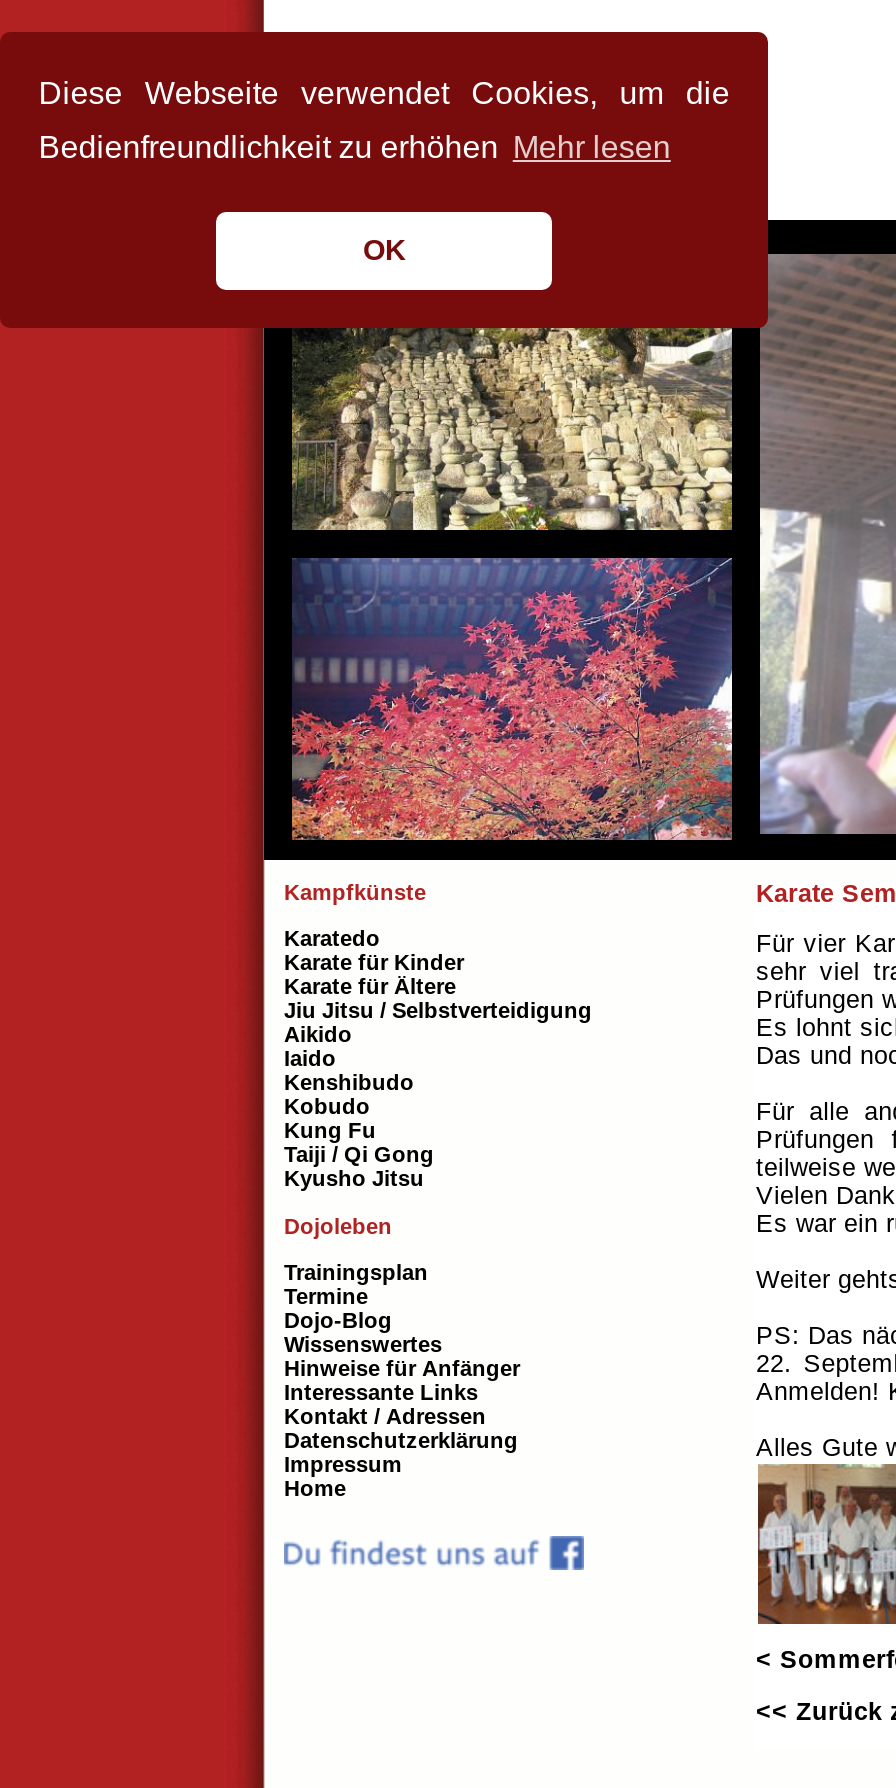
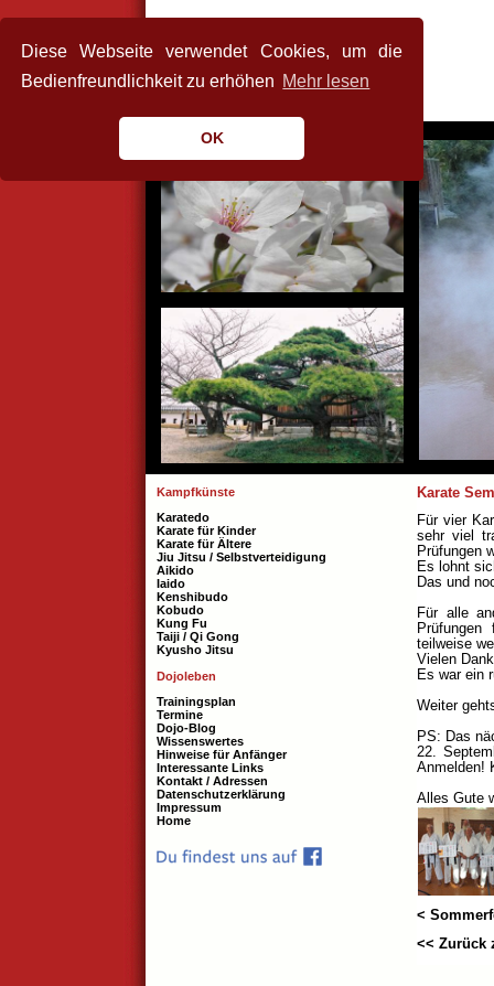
- [image]
+ [image]

- [image]
+ [image]

- [image]
+ [image]
